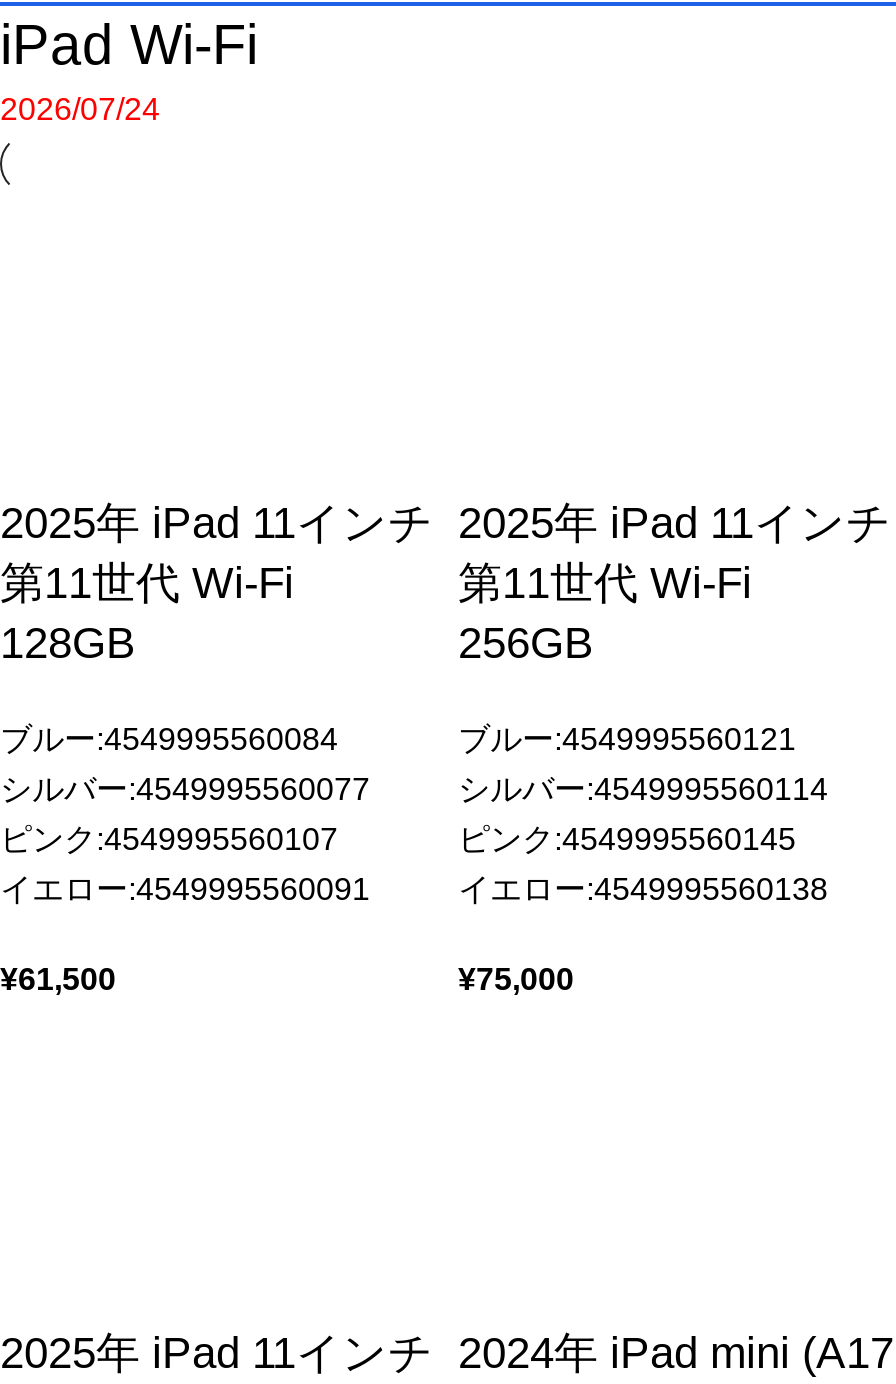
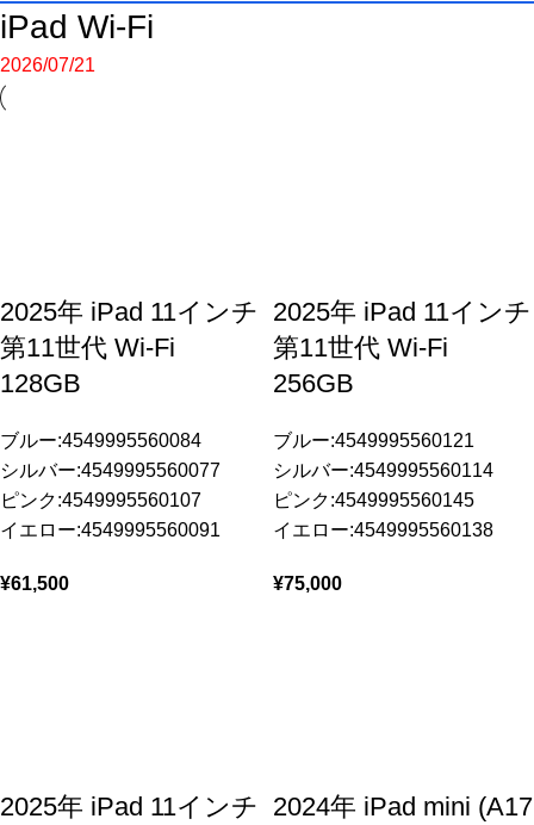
- 2026/07/24
+ 2026/07/21
